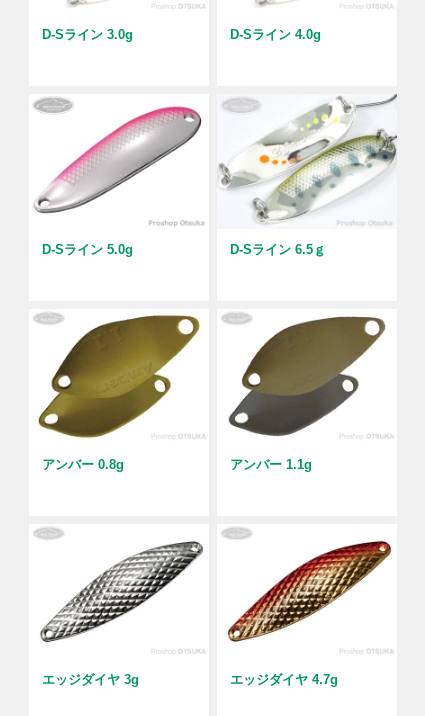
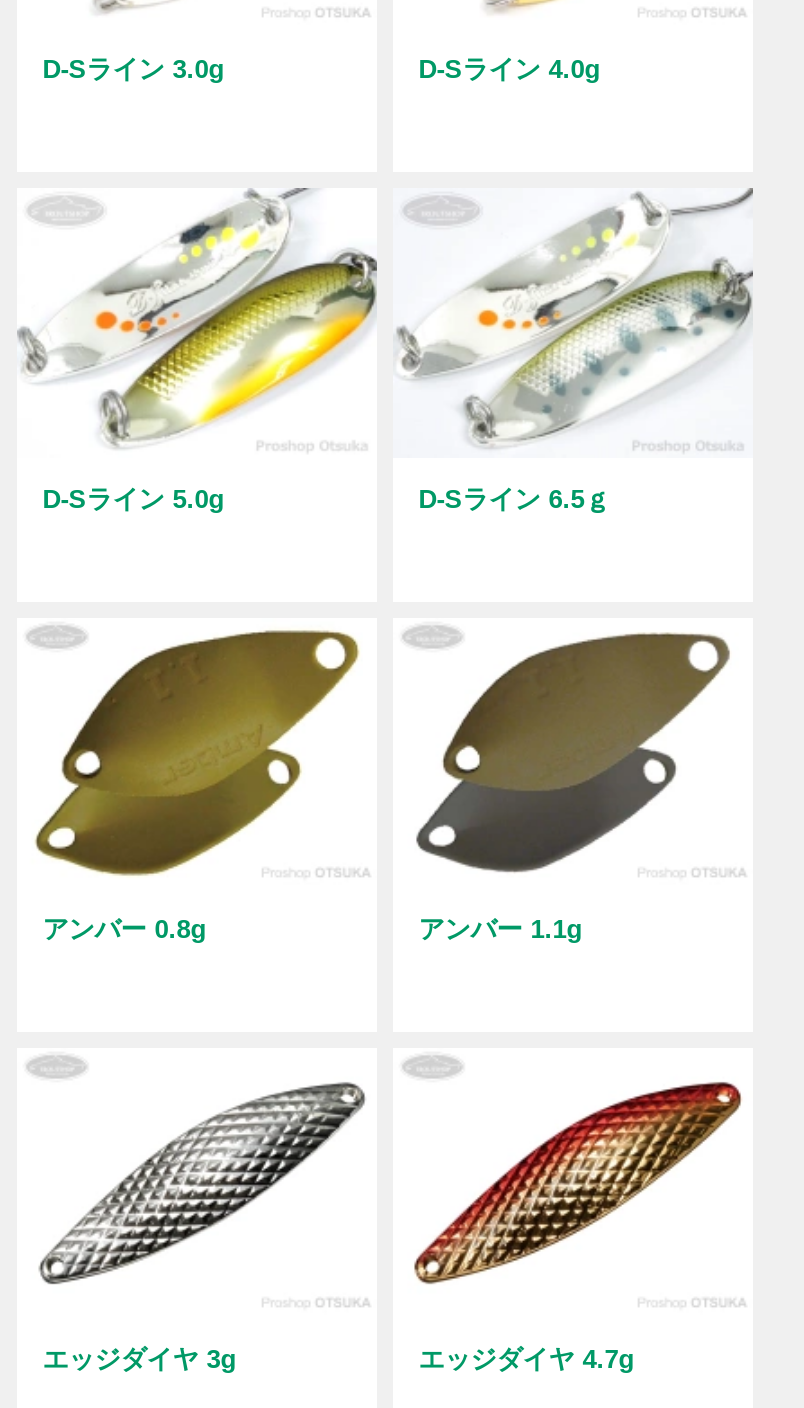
- [image]
+ [image]
